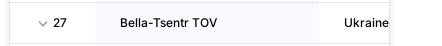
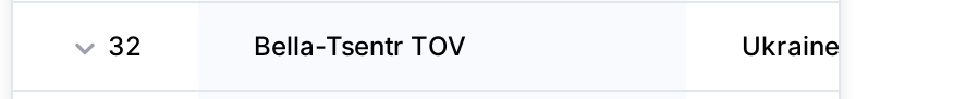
- 27
+ 32
